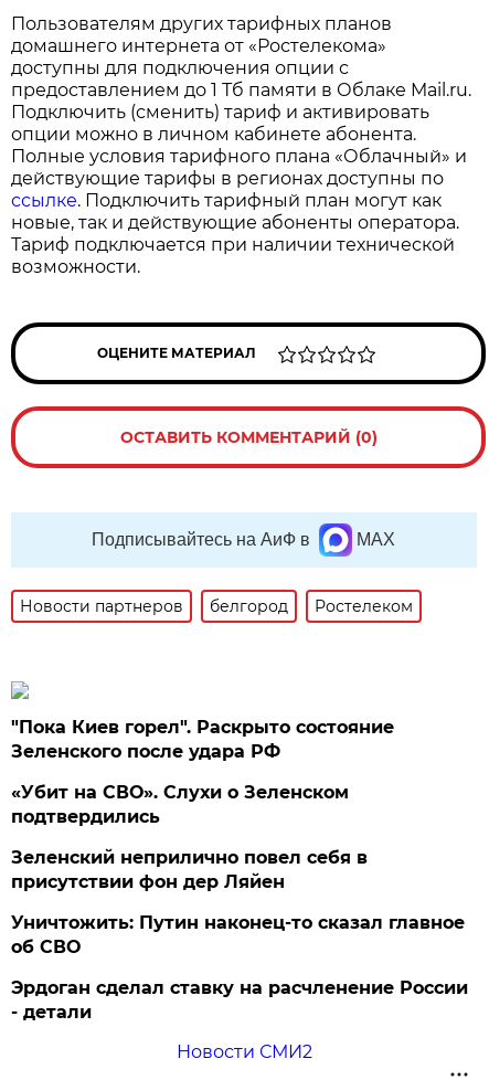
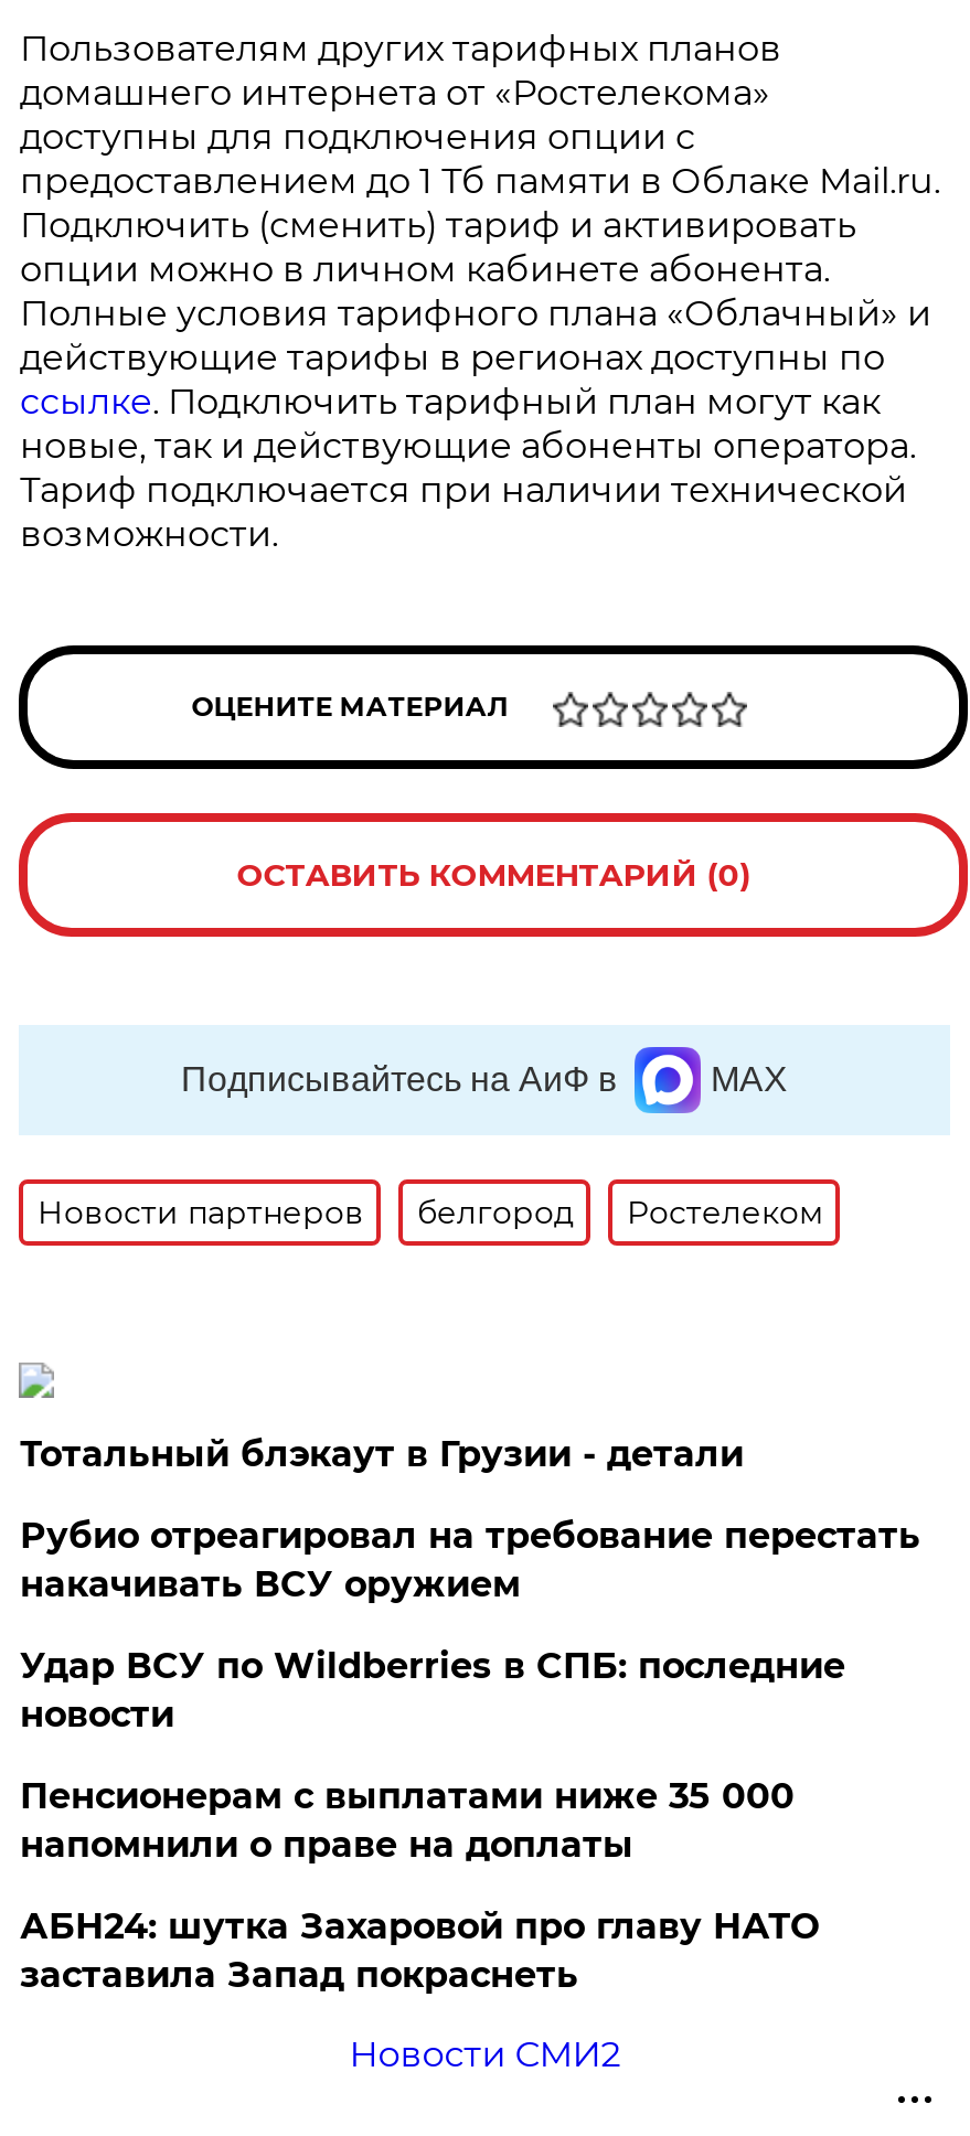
- "Пока Киев горел". Раскрыто состояние
- Зеленского после удара РФ
+ Тотальный блэкаут в Грузии - детали

- «Убит на СВО». Слухи о Зеленском
- подтвердились
+ Рубио отреагировал на требование перестать
+ накачивать ВСУ оружием

- Зеленский неприлично повел cебя в
- присутствии фон дер Ляйен
+ Удар ВСУ по Wildberries в СПБ: последние
+ новости

- Уничтожить: Путин наконец-то сказал главное
- об СВО
+ Пенсионерам с выплатами ниже 35 000
+ напомнили о праве на доплаты

- Эрдоган сделал ставку на расчленение России
- - детали
+ АБН24: шутка Захаровой про главу НАТО
+ заставила Запад покраснеть
